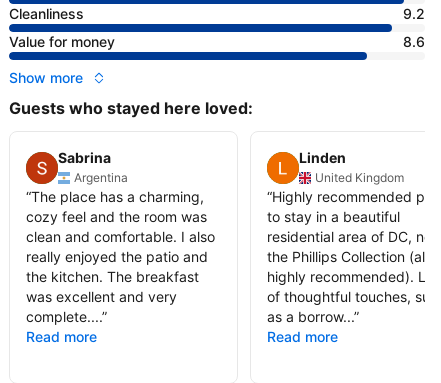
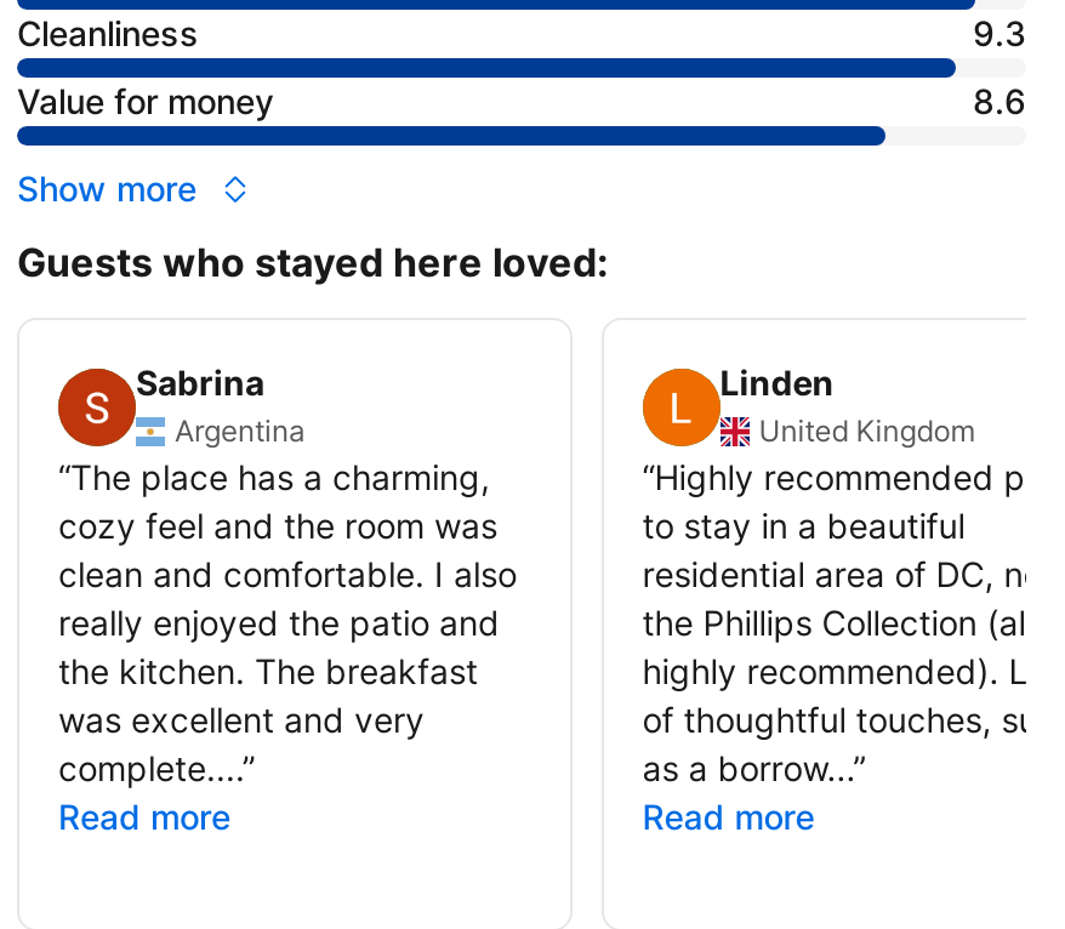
- 9.2
+ 9.3
